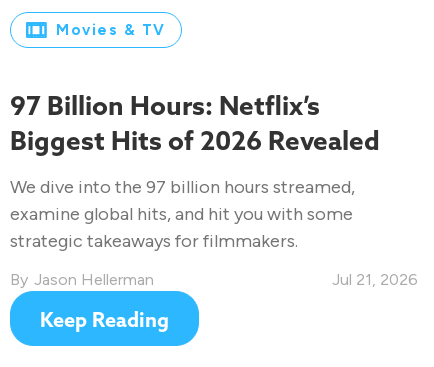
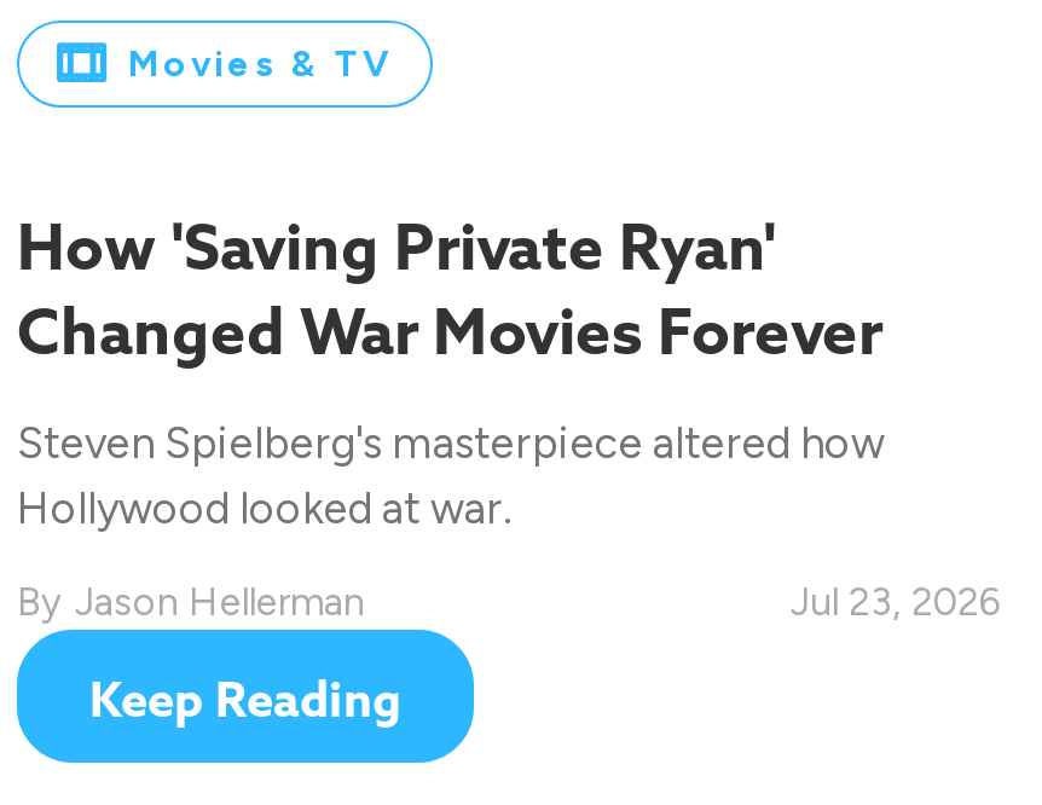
- 97 Billion Hours: Netflix’s
- Biggest Hits of 2026 Revealed
+ How 'Saving Private Ryan'
+ Changed War Movies Forever

- We dive into the 97 billion hours streamed,
- examine global hits, and hit you with some
- strategic takeaways for filmmakers.
+ Steven Spielberg's masterpiece altered how
+ Hollywood looked at war.

- Jul 21, 2026
+ Jul 23, 2026
